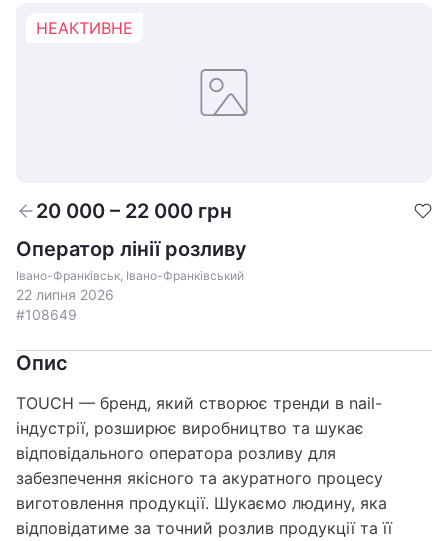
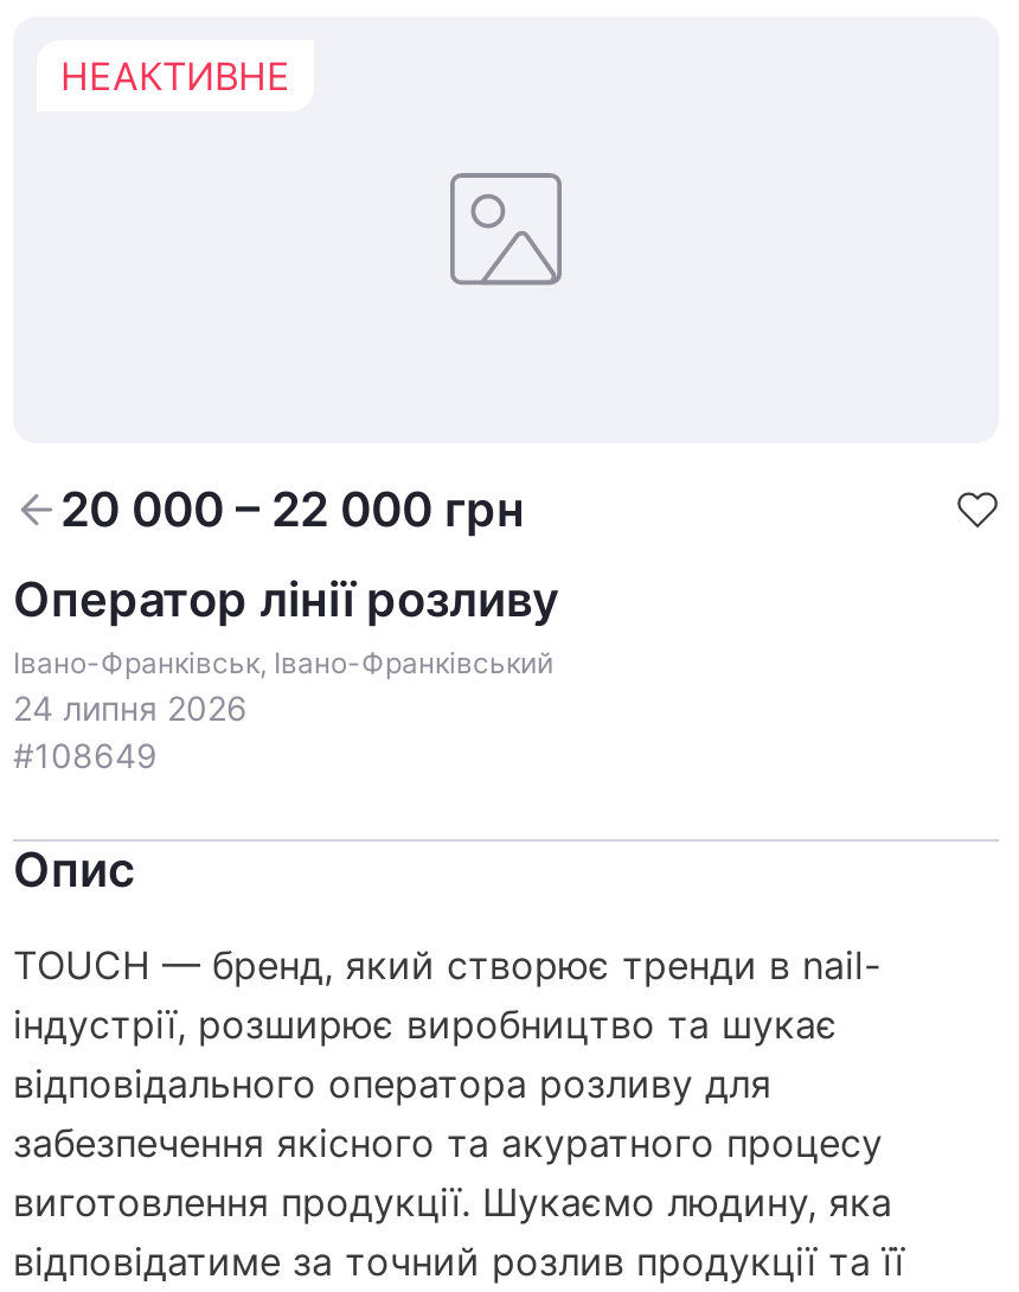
- 22 липня 2026
+ 24 липня 2026
